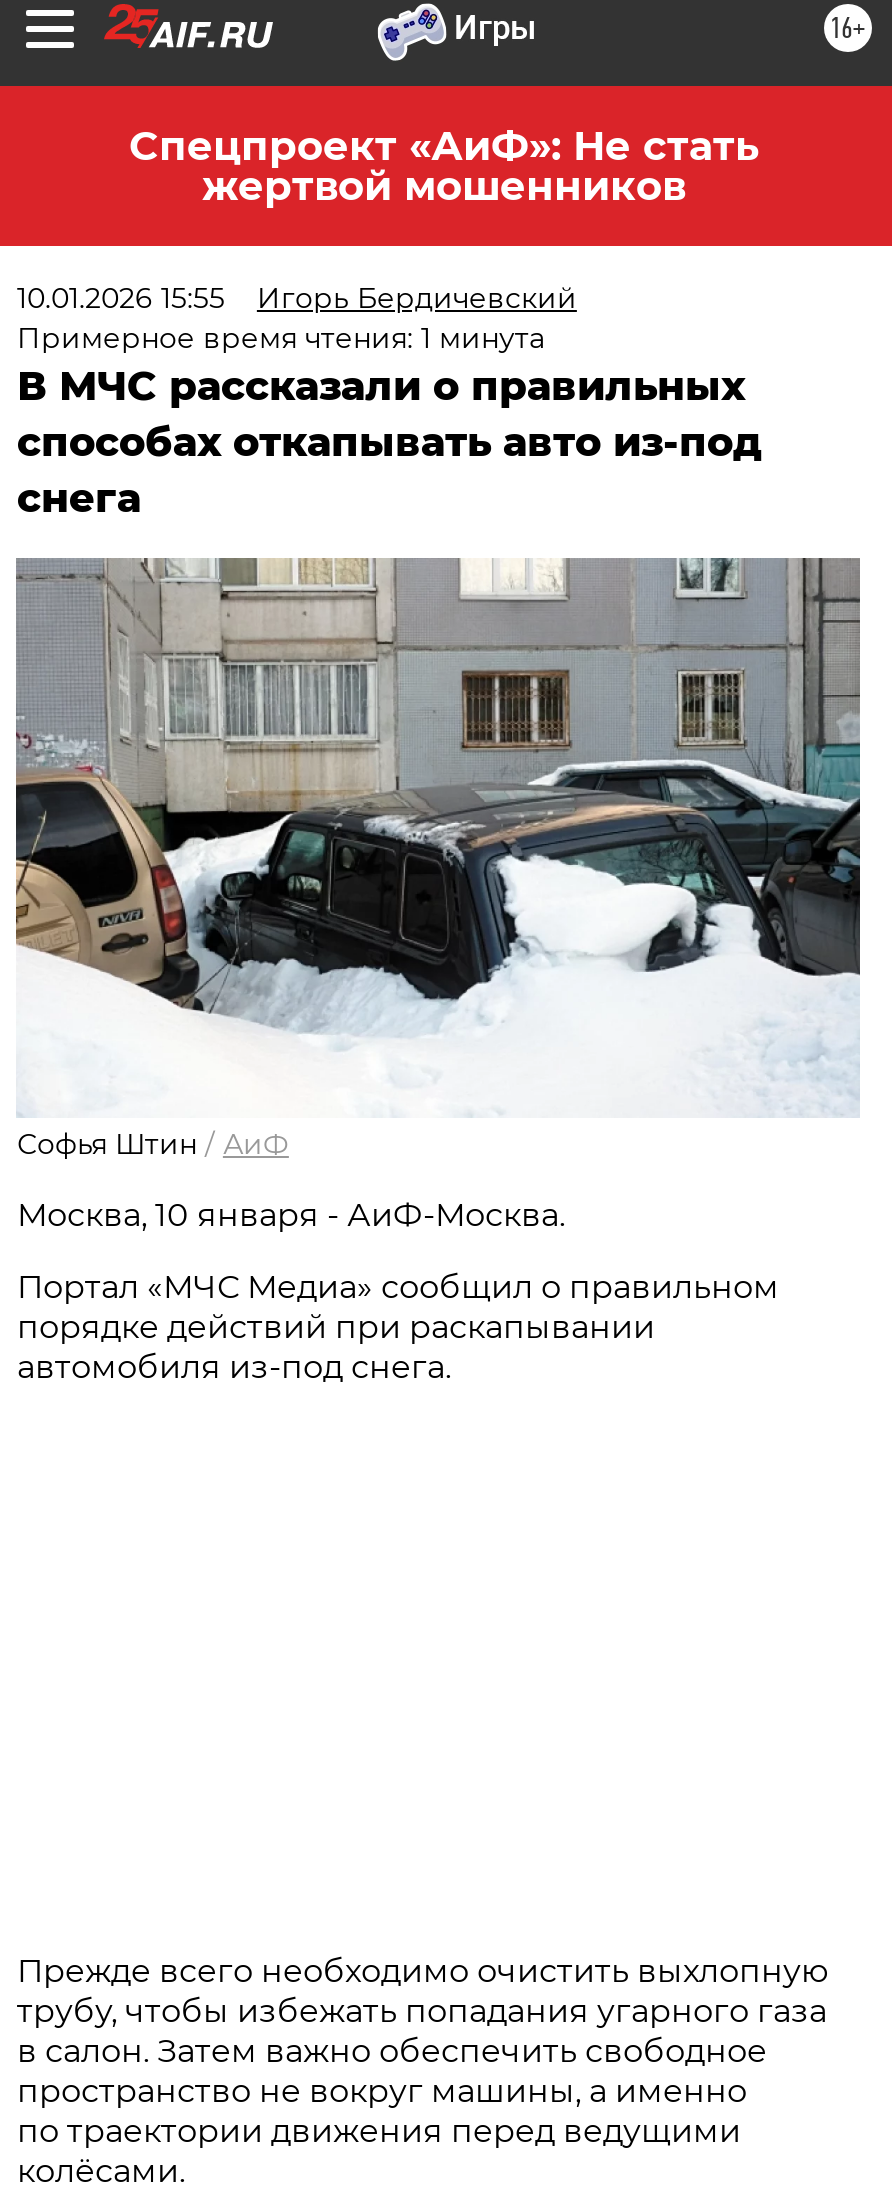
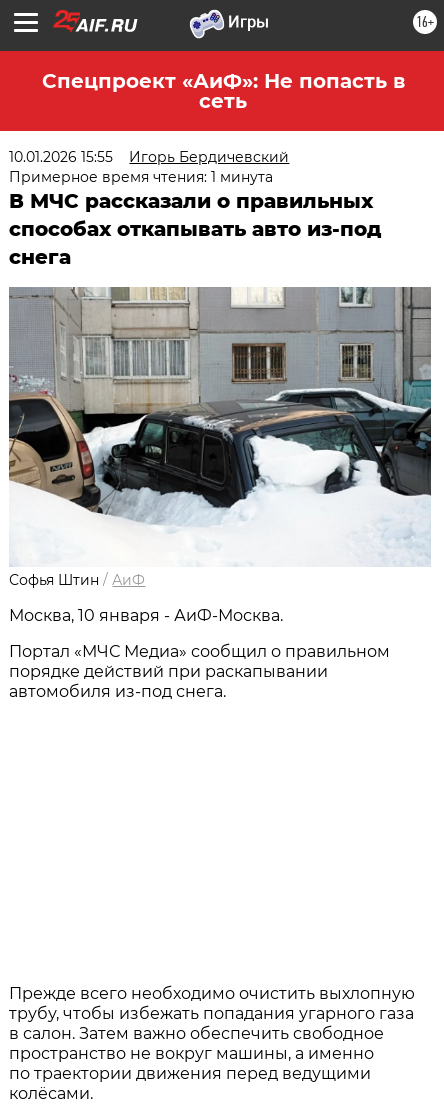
- Спецпроект «АиФ»: Не стать
- жертвой мошенников
+ Спецпроект «АиФ»: Не попасть в
+ сеть
